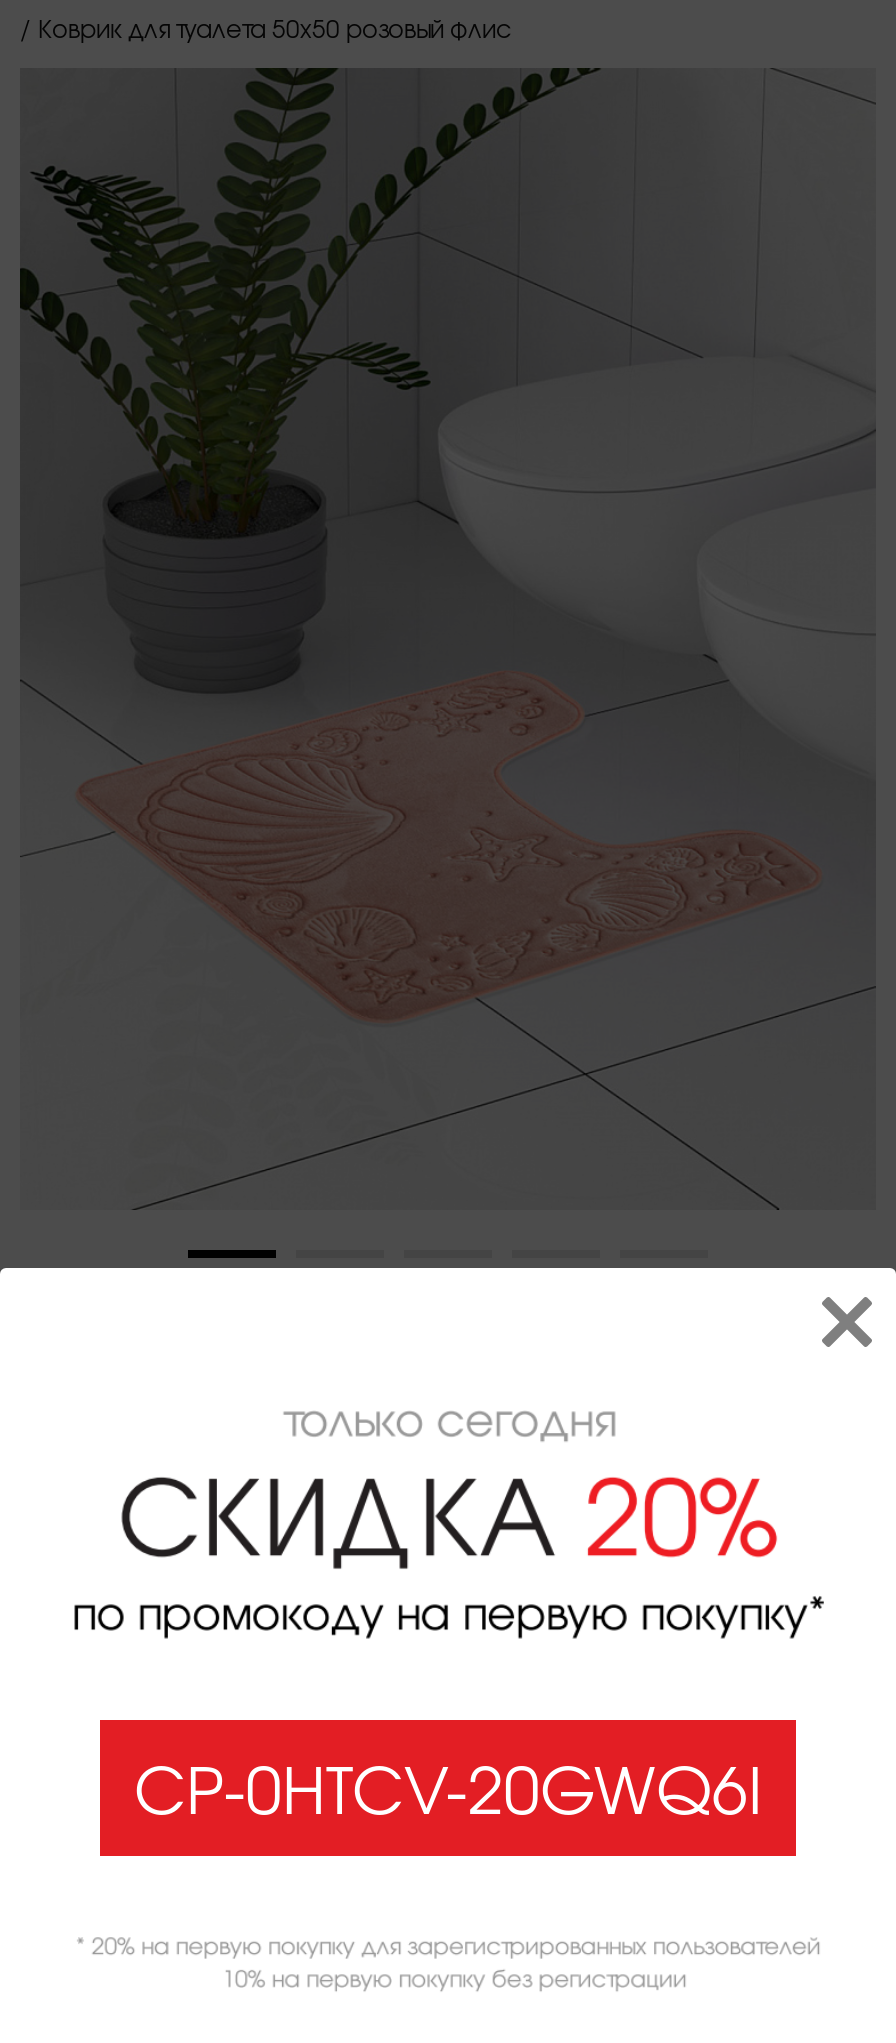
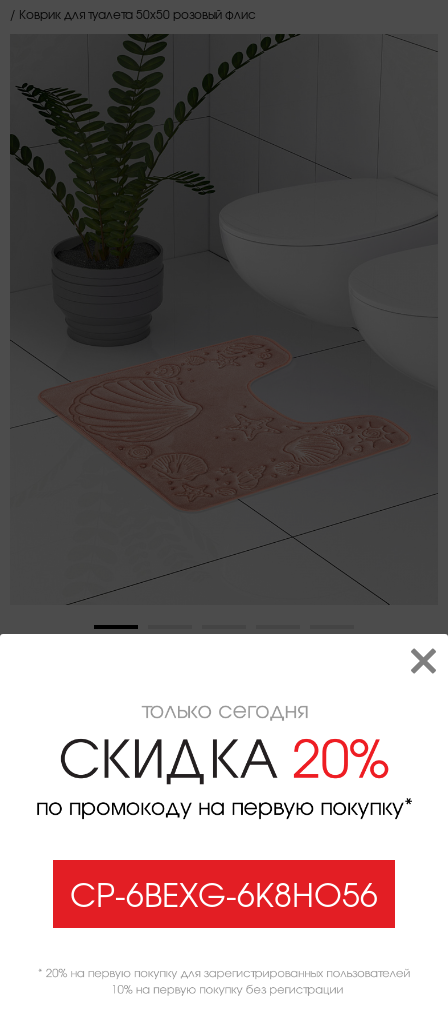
- CP-0HTCV-20GWQ6I
+ CP-6BEXG-6K8HO56
